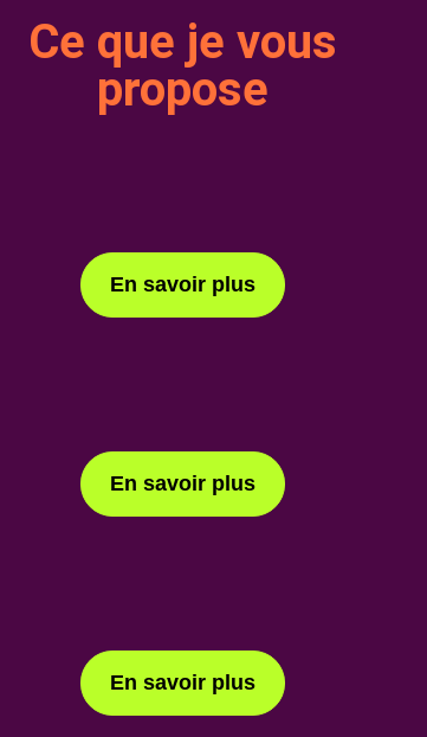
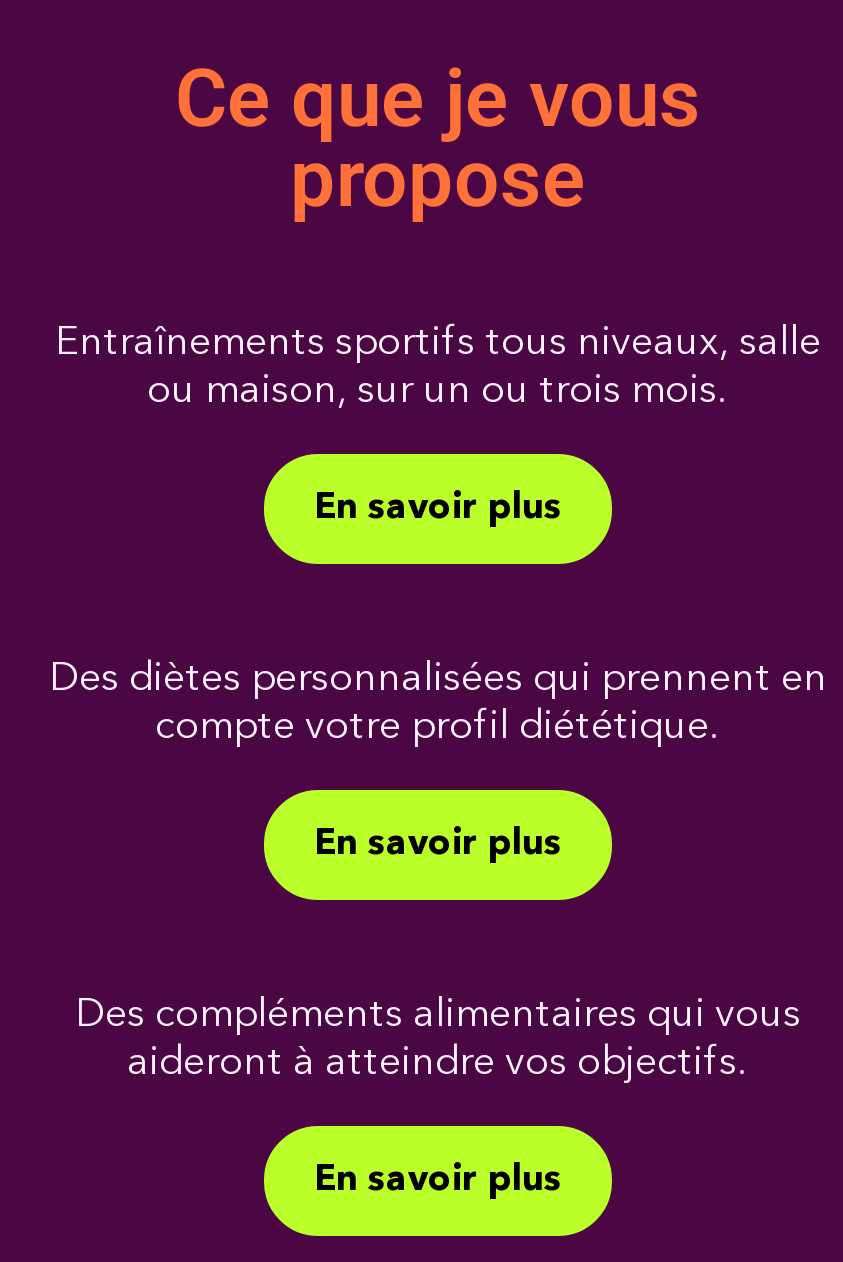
+ Entraînements sportifs tous niveaux, salle
+ ou maison, sur un ou trois mois.

+ Des diètes personnalisées qui prennent en
+ compte votre profil diététique.

+ Des compléments alimentaires qui vous
+ aideront à atteindre vos objectifs.
